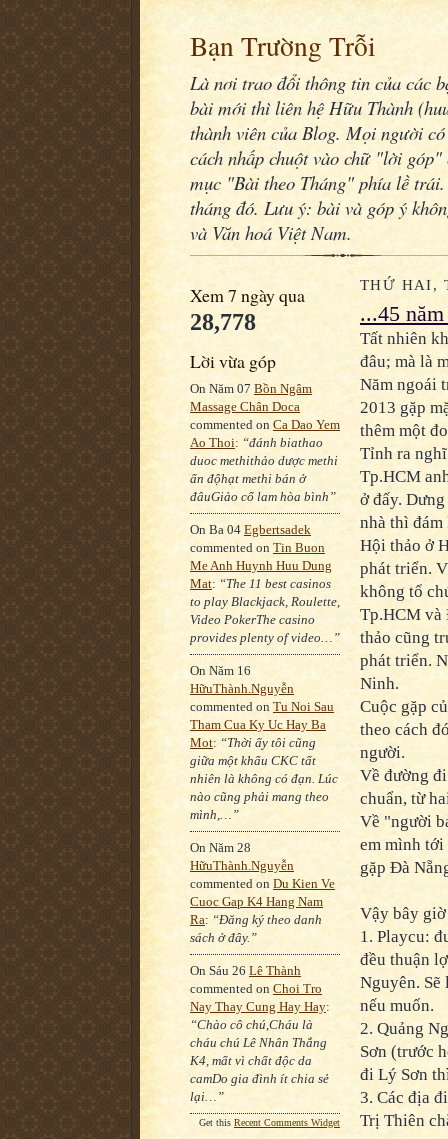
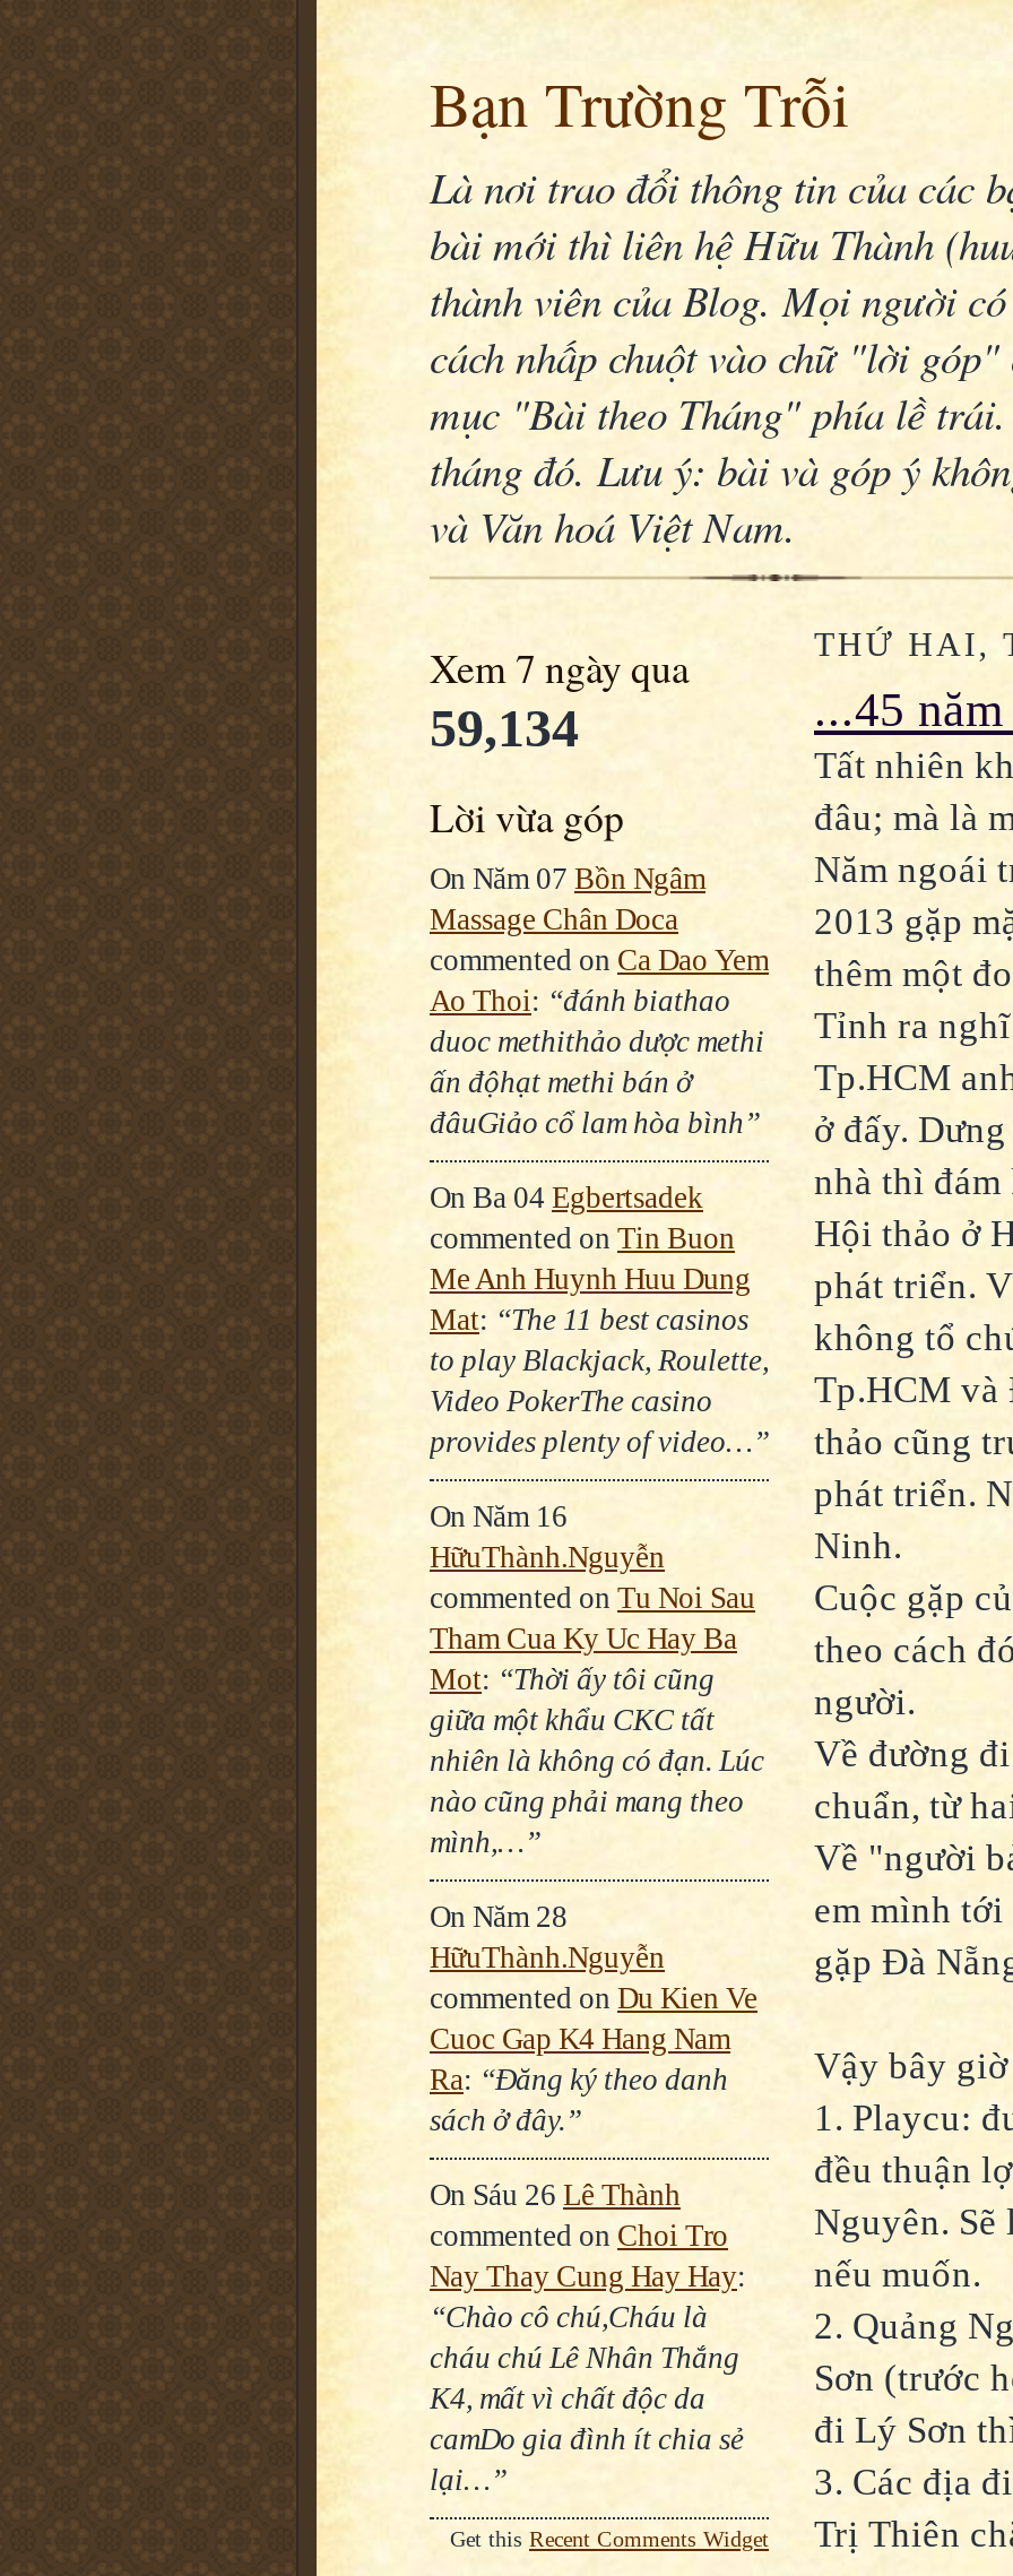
- 28,778
+ 59,134
